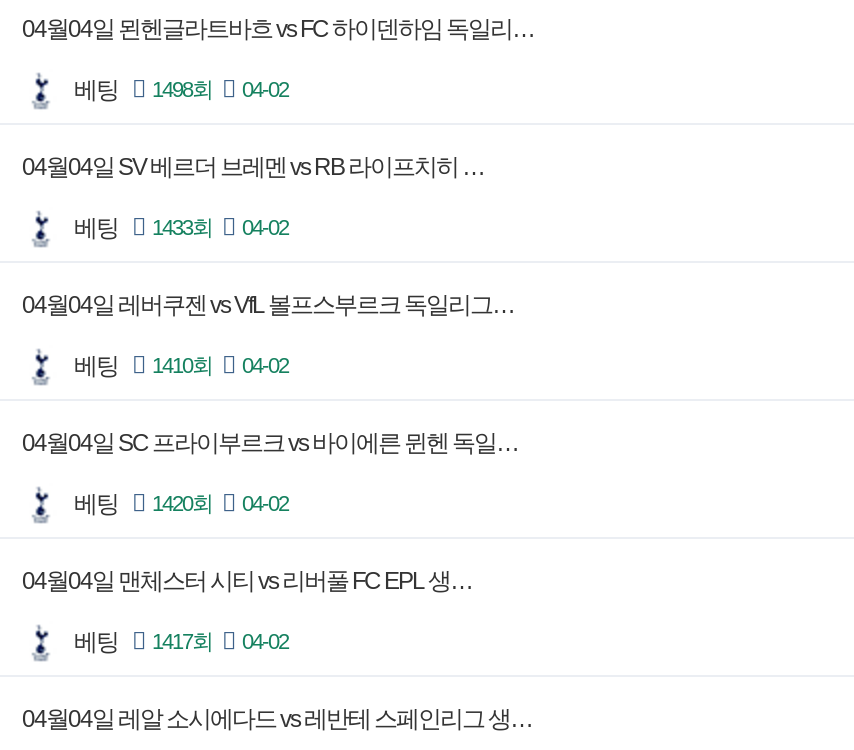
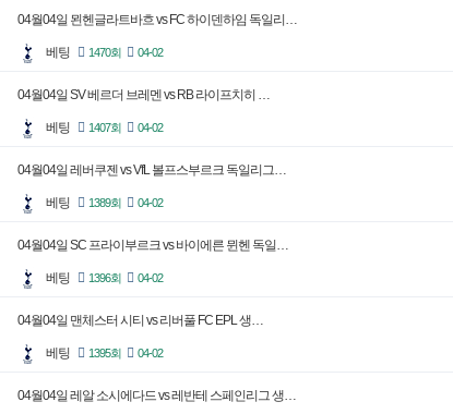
- 베팅 1498회 04-02
+ 베팅 1470회 04-02

- 베팅 1433회 04-02
+ 베팅 1407회 04-02

- 베팅 1410회 04-02
+ 베팅 1389회 04-02

- 베팅 1420회 04-02
+ 베팅 1396회 04-02

- 베팅 1417회 04-02
+ 베팅 1395회 04-02
